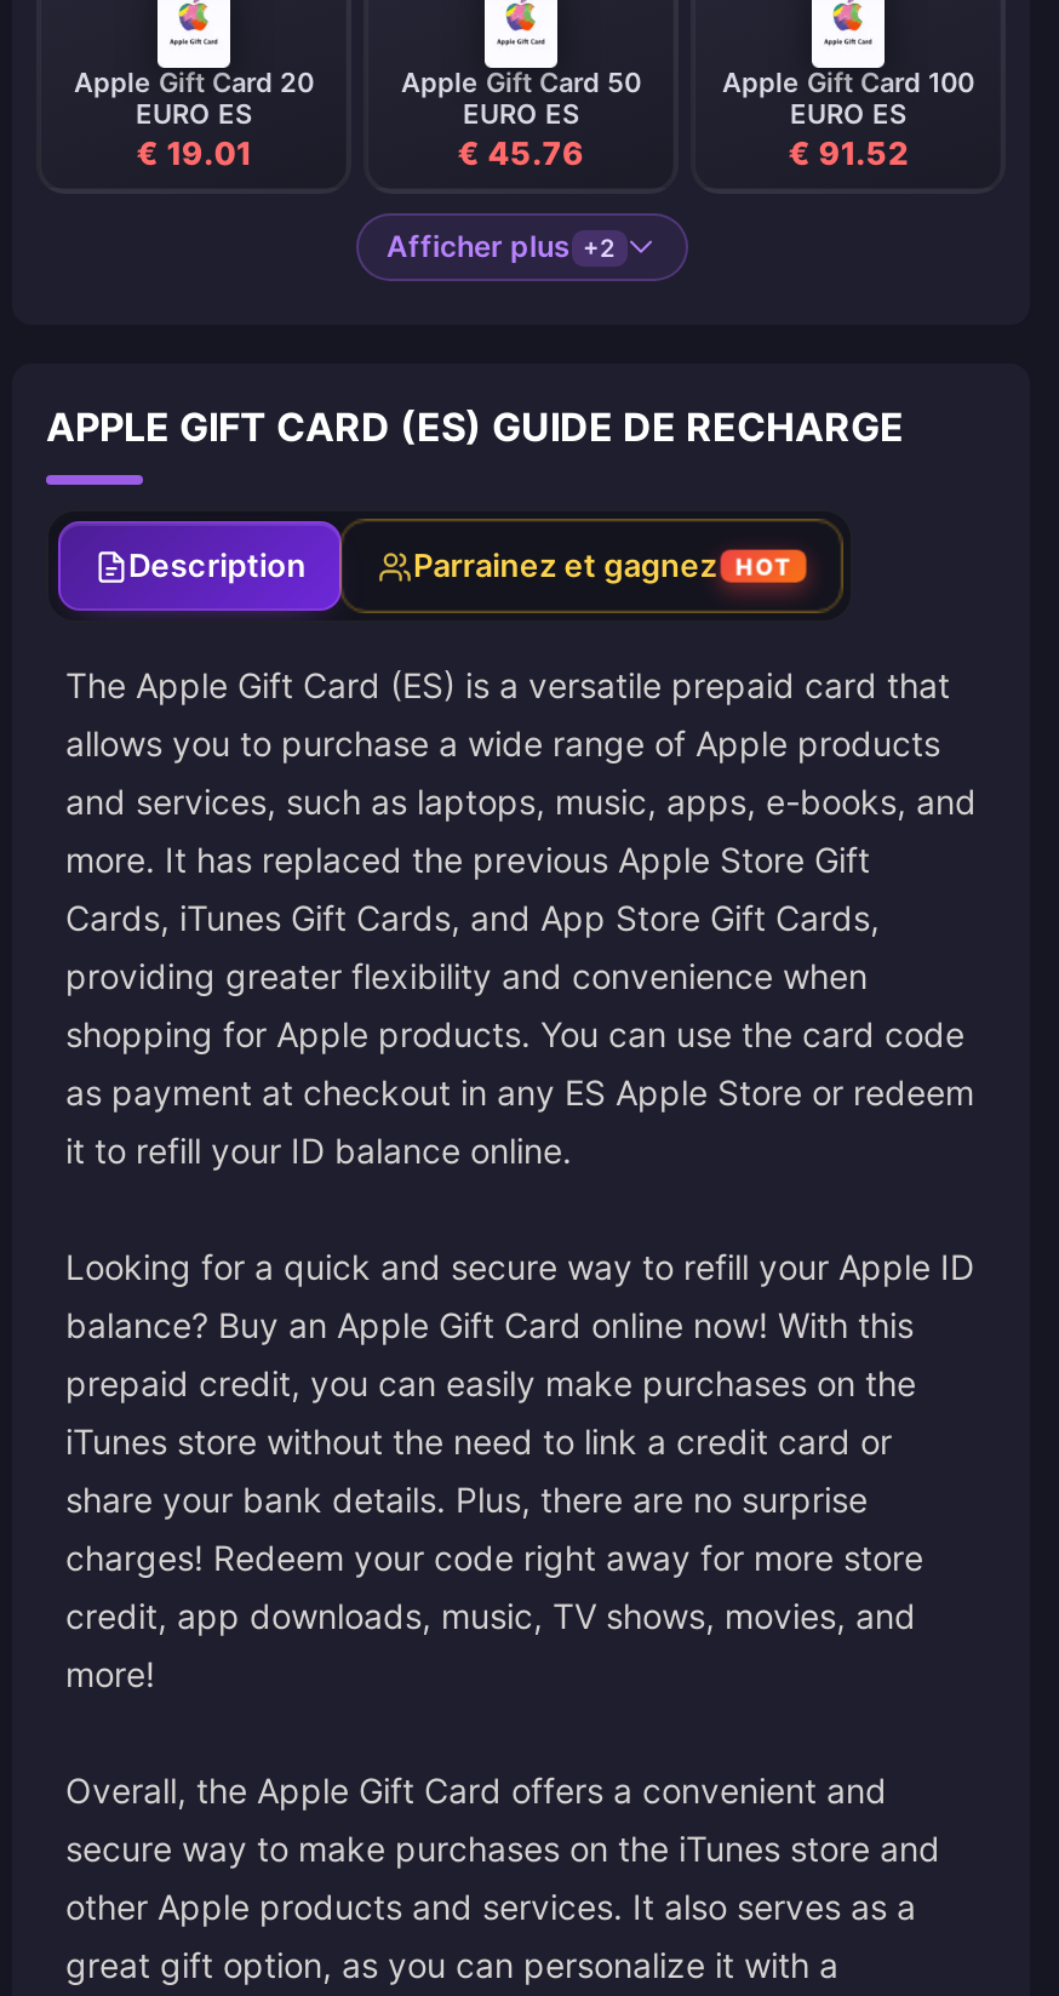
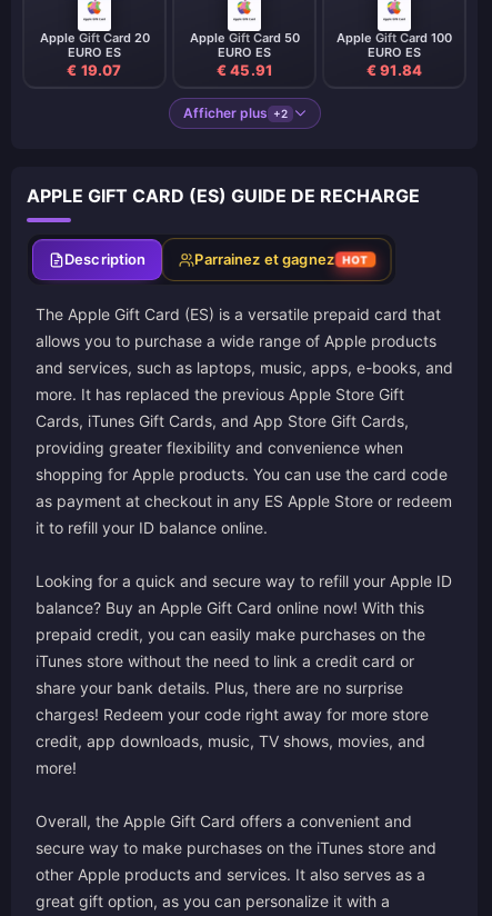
- € 19.01
+ € 19.07

- € 45.76
+ € 45.91

- € 91.52
+ € 91.84
